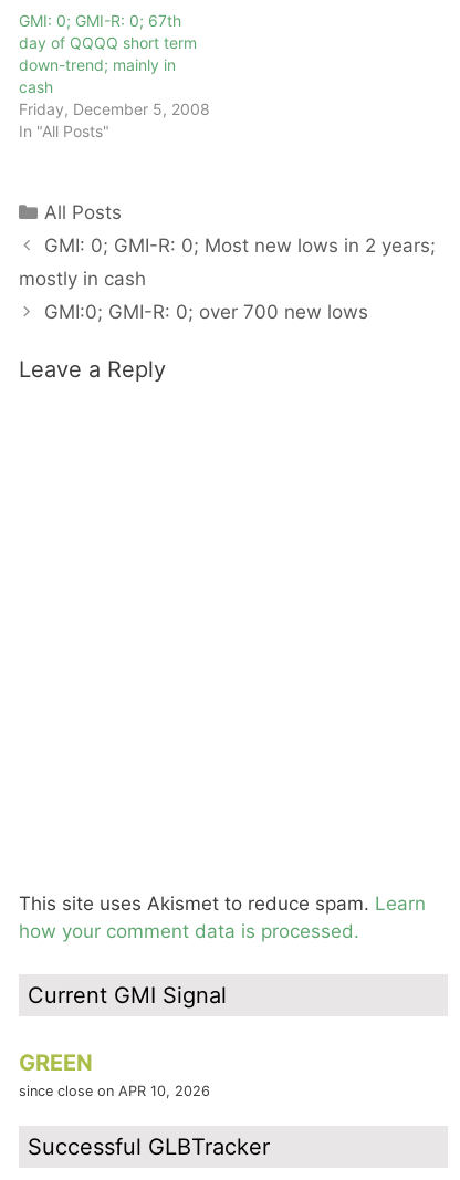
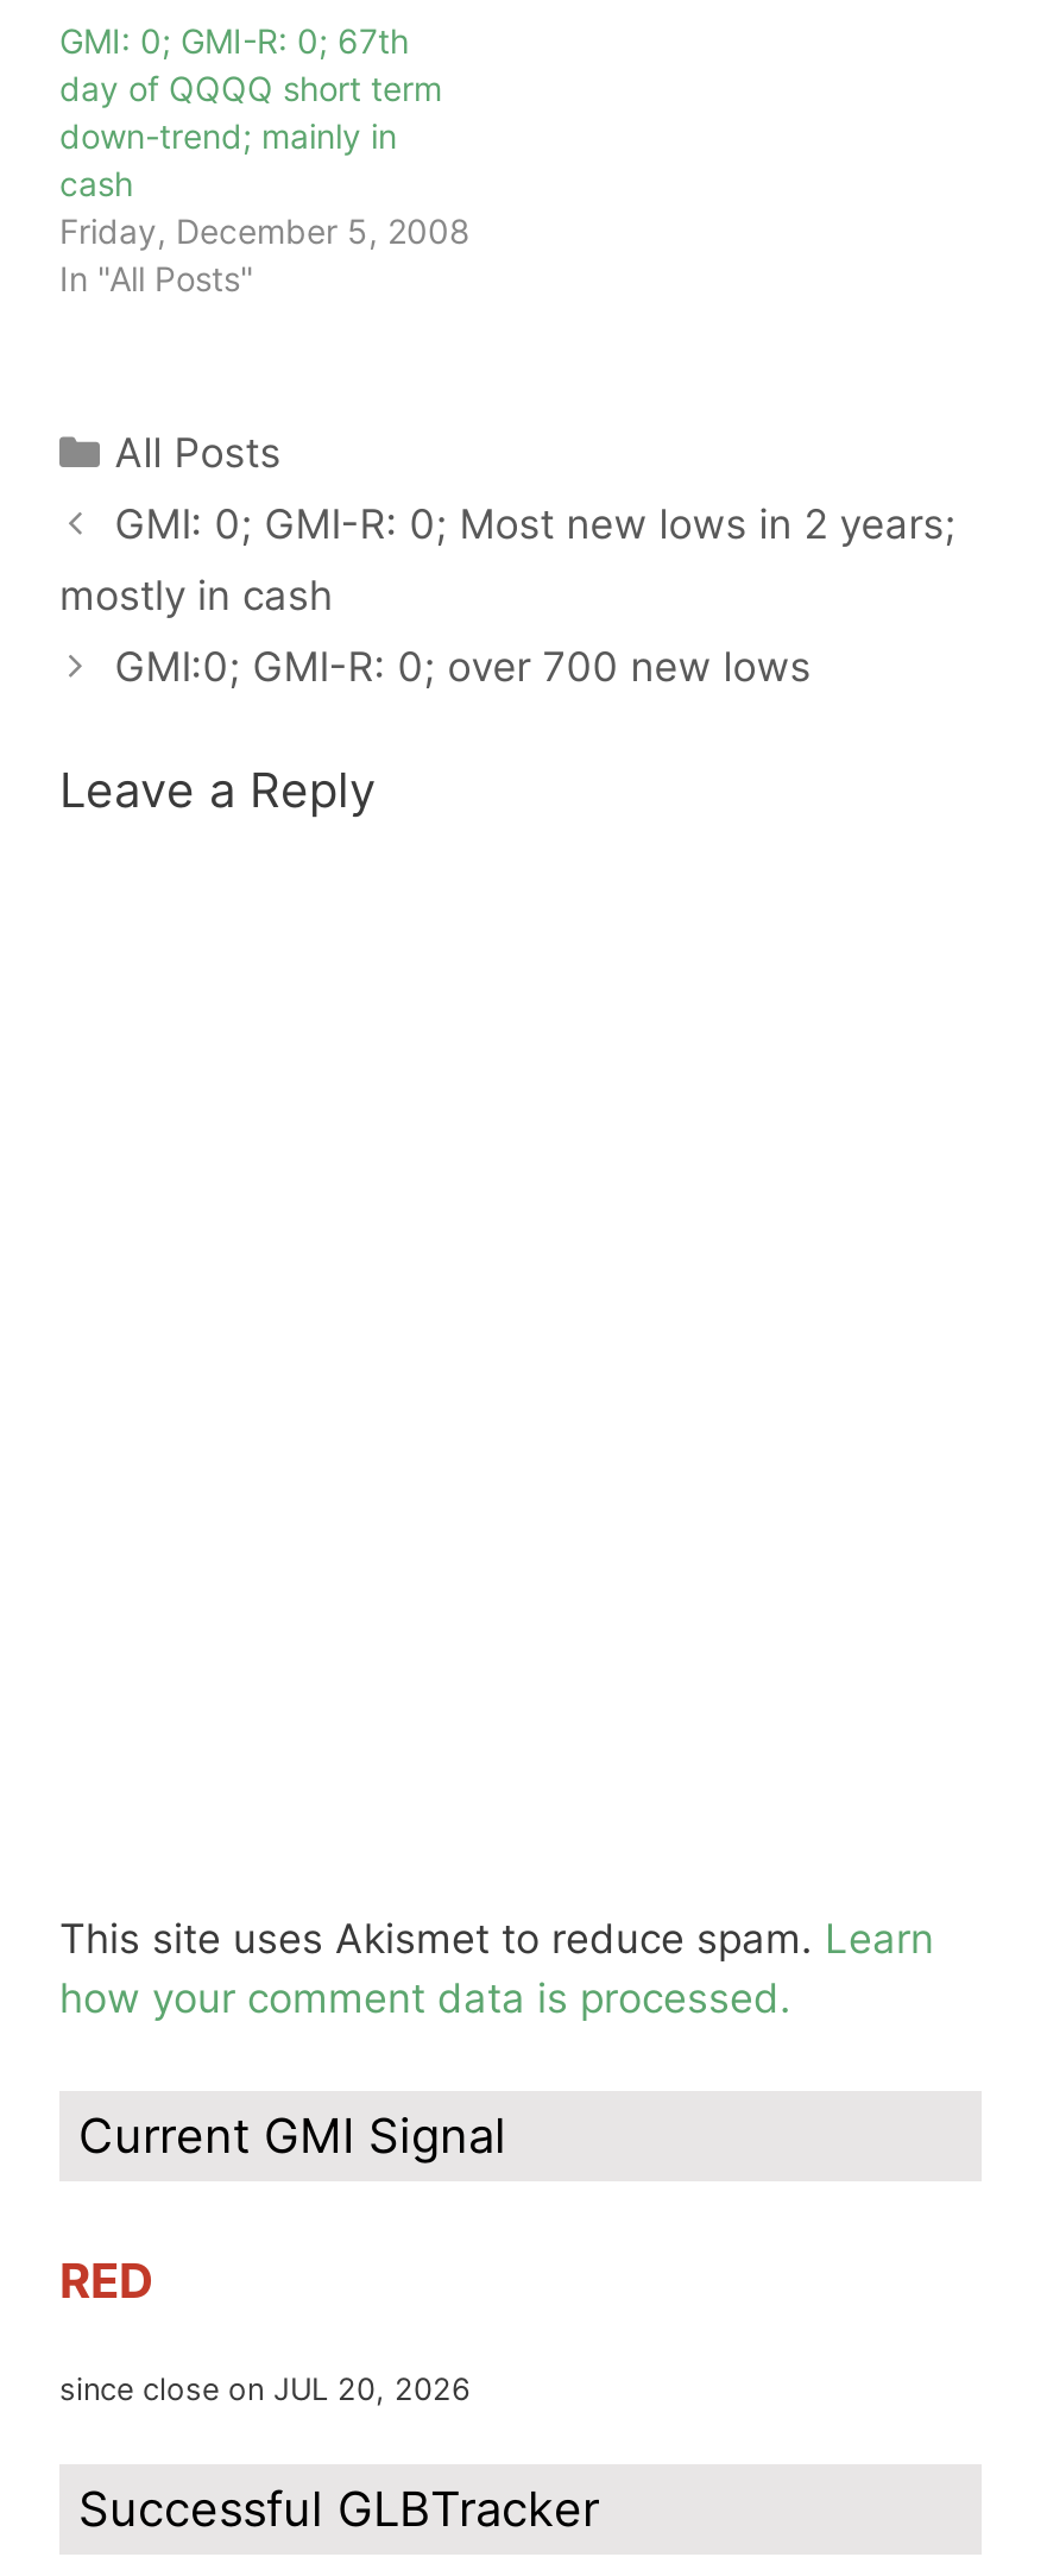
- GREEN
- since close on APR 10, 2026
+ RED
+ since close on JUL 20, 2026
